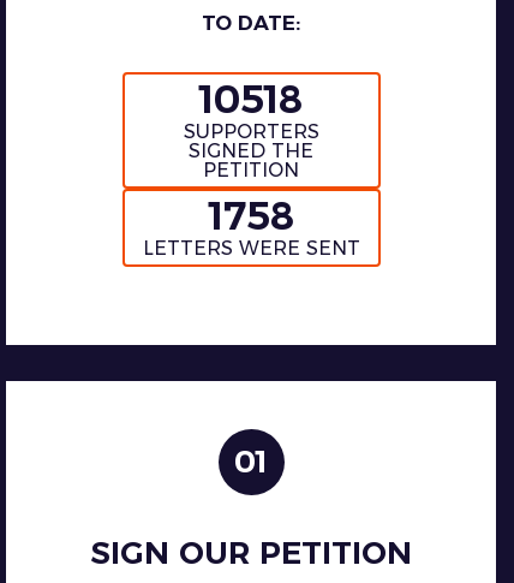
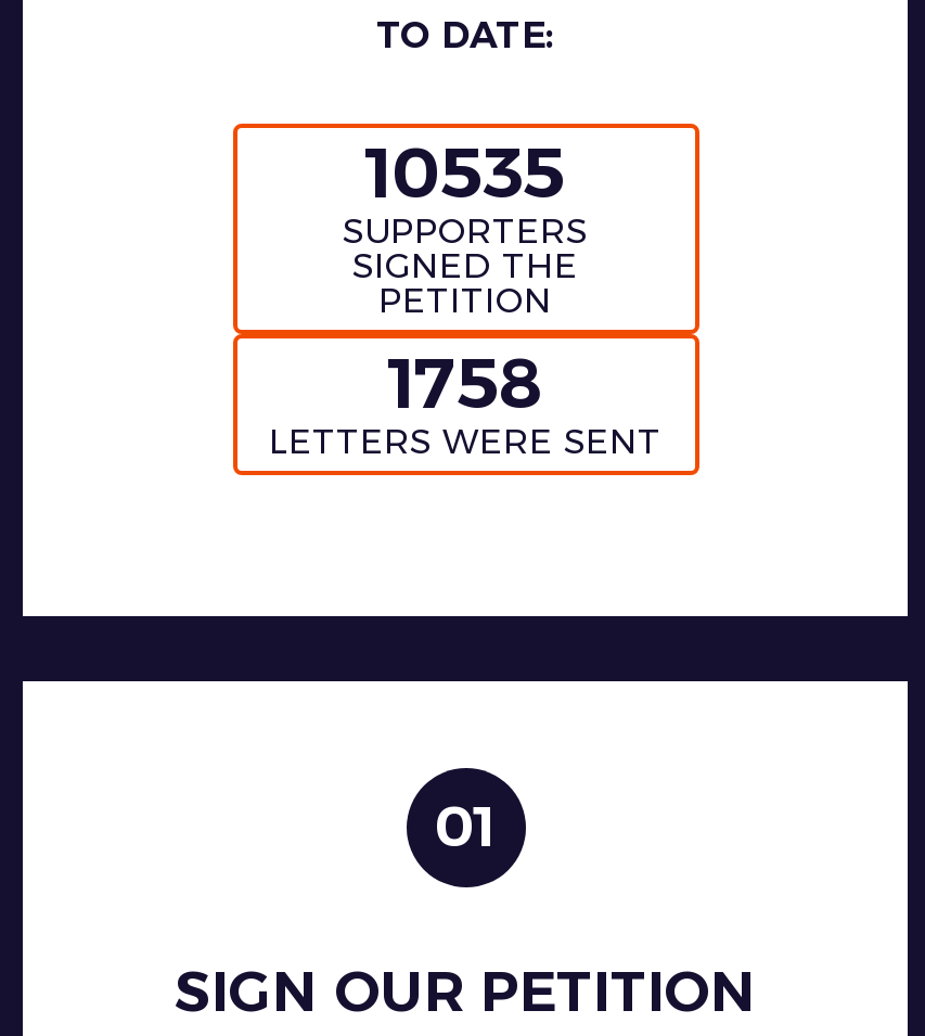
- 10518
+ 10535
